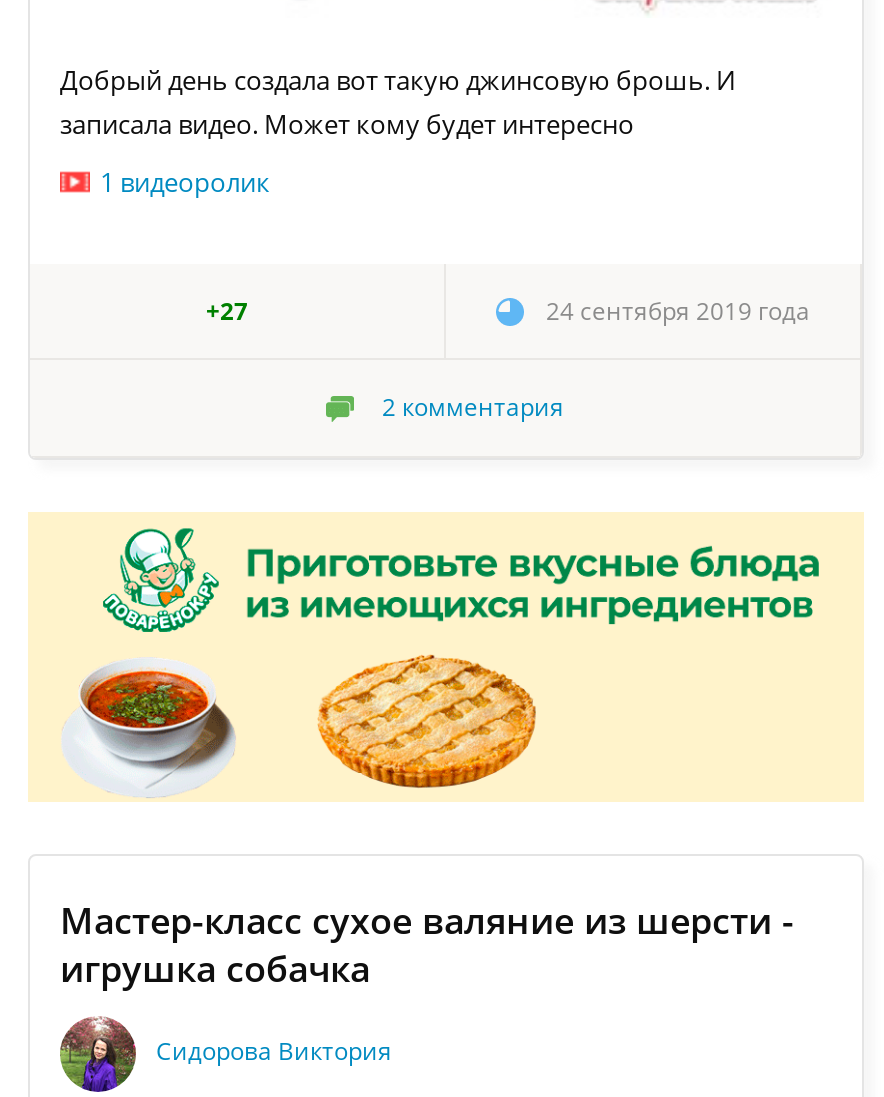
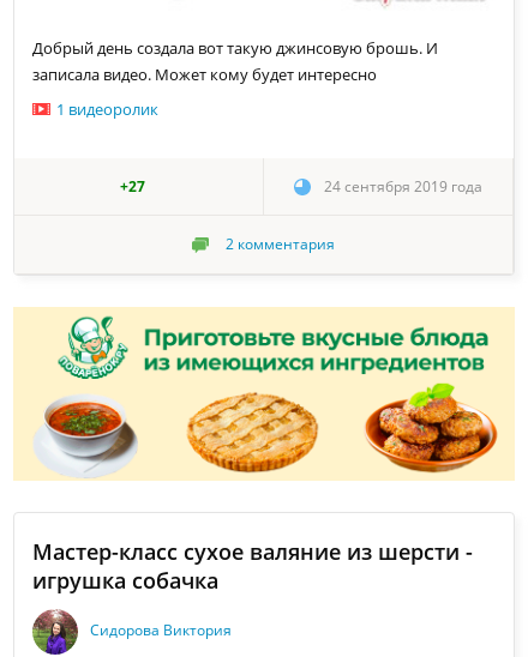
+ [image]
